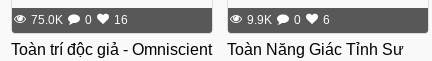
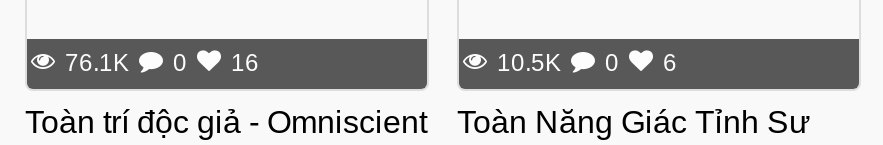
- 75.0K 0 16
+ 76.1K 0 16

- 9.9K 0 6
+ 10.5K 0 6
